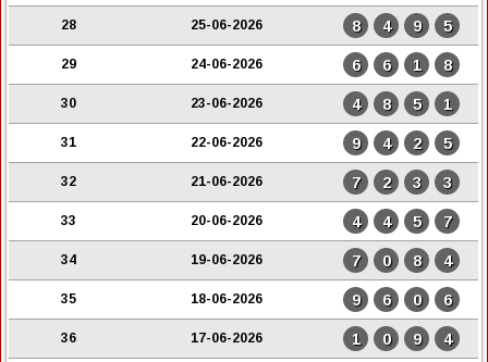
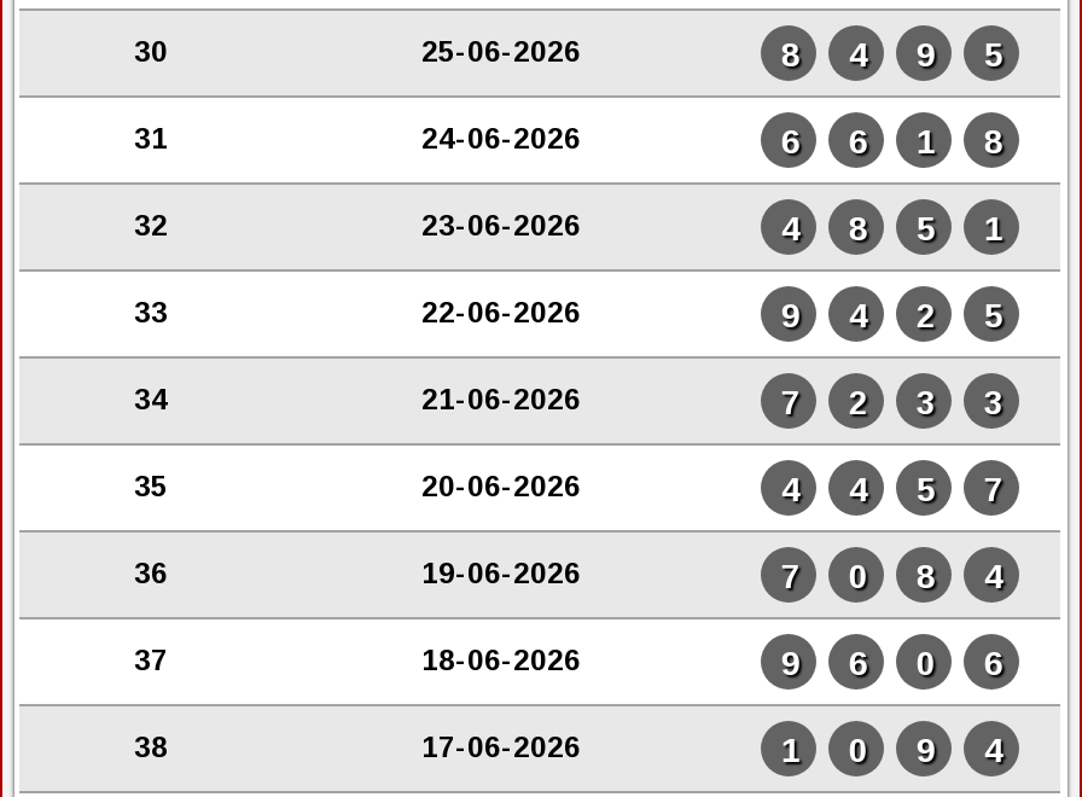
- 28
+ 30

- 29
+ 31

- 30
+ 32

- 31
+ 33

- 32
+ 34

- 33
+ 35

- 34
+ 36

- 35
+ 37

- 36
+ 38
